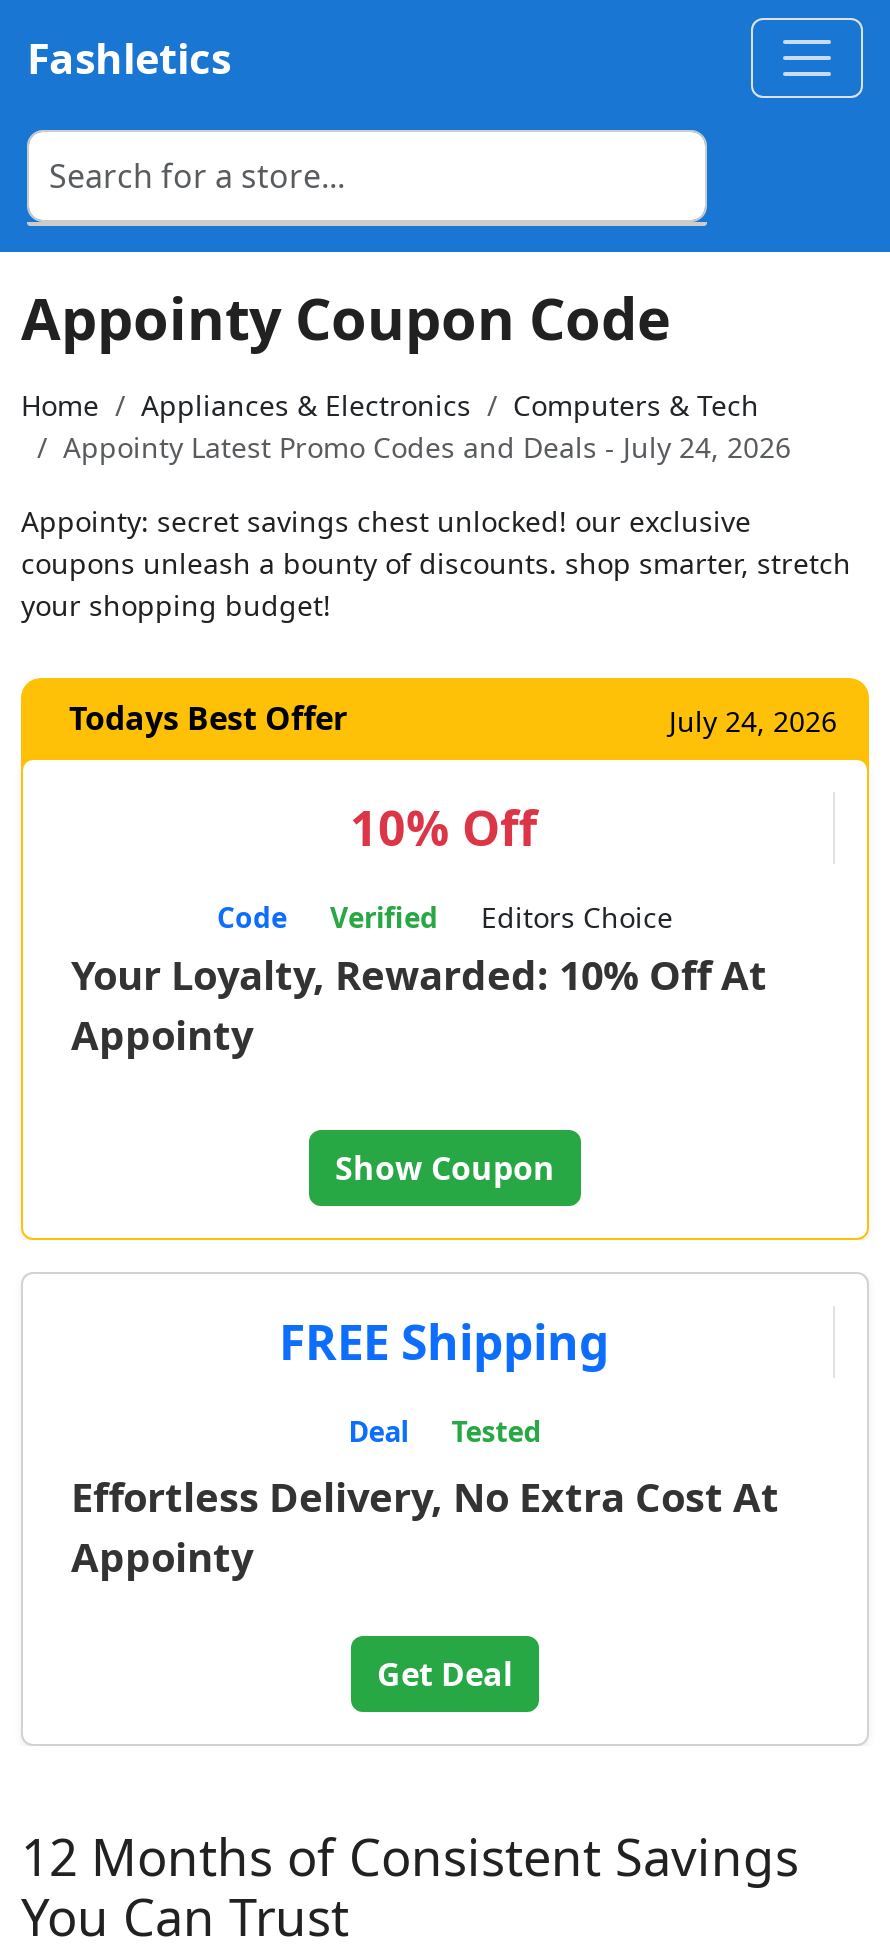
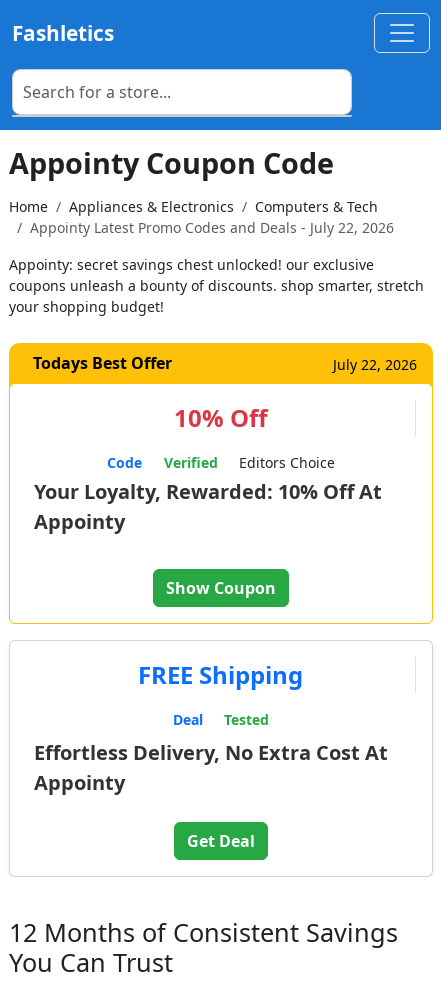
- Appointy Latest Promo Codes and Deals - July 24, 2026
+ Appointy Latest Promo Codes and Deals - July 22, 2026

- July 24, 2026
+ July 22, 2026
